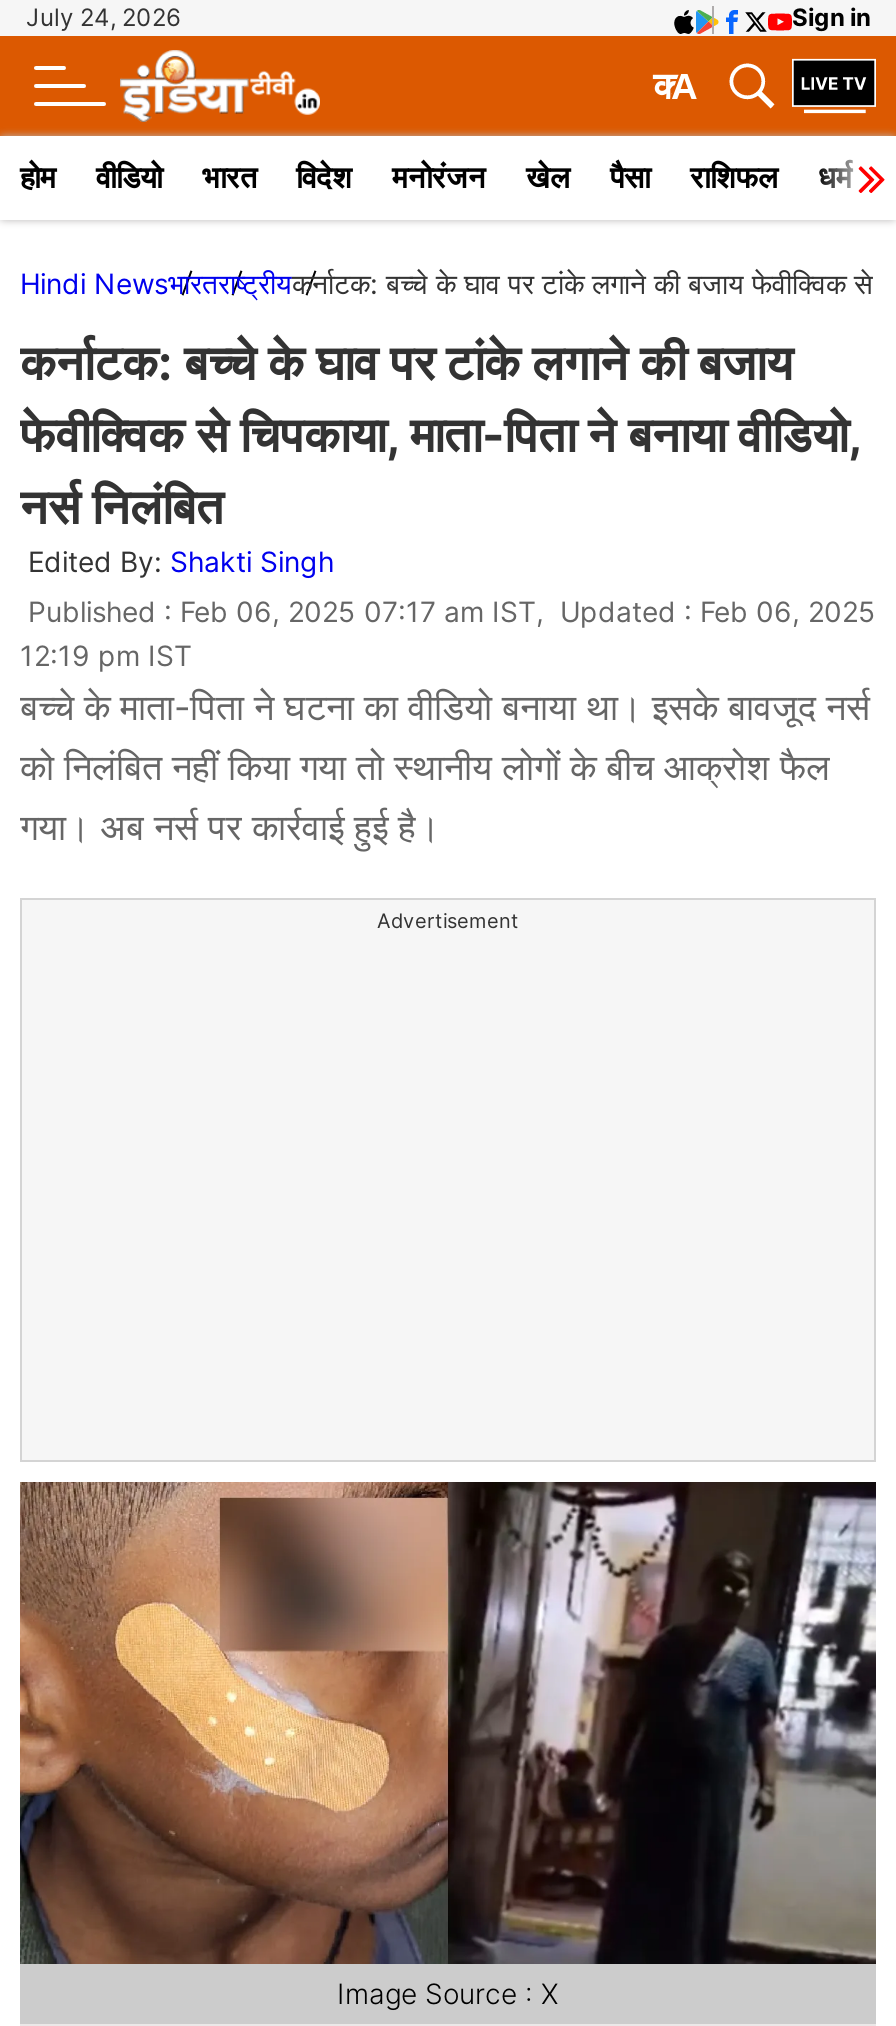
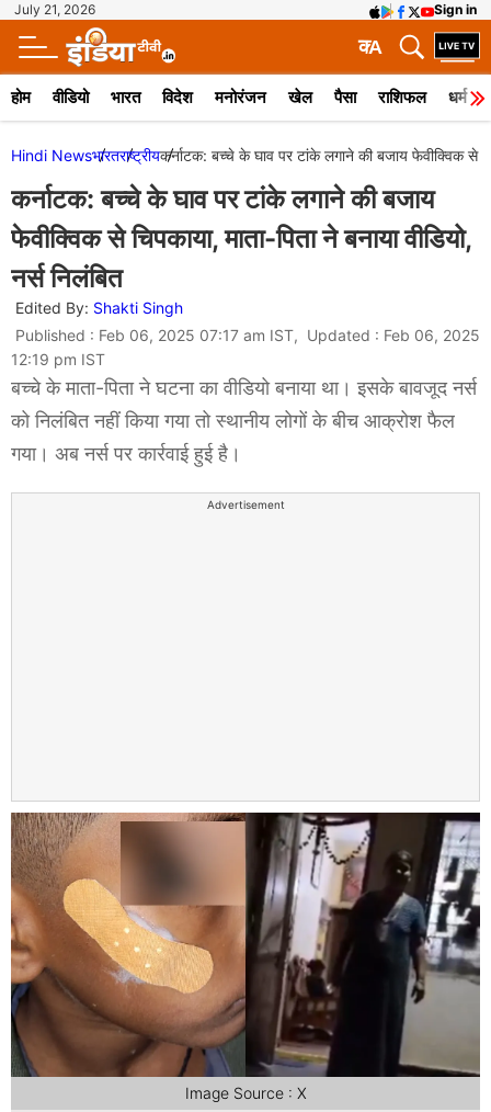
- July 24, 2026
+ July 21, 2026
